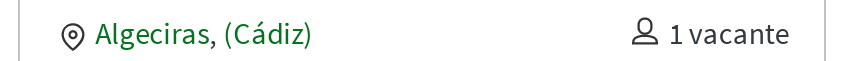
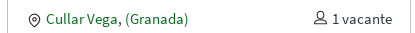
- Algeciras, (Cádiz)
+ Cullar Vega, (Granada)
